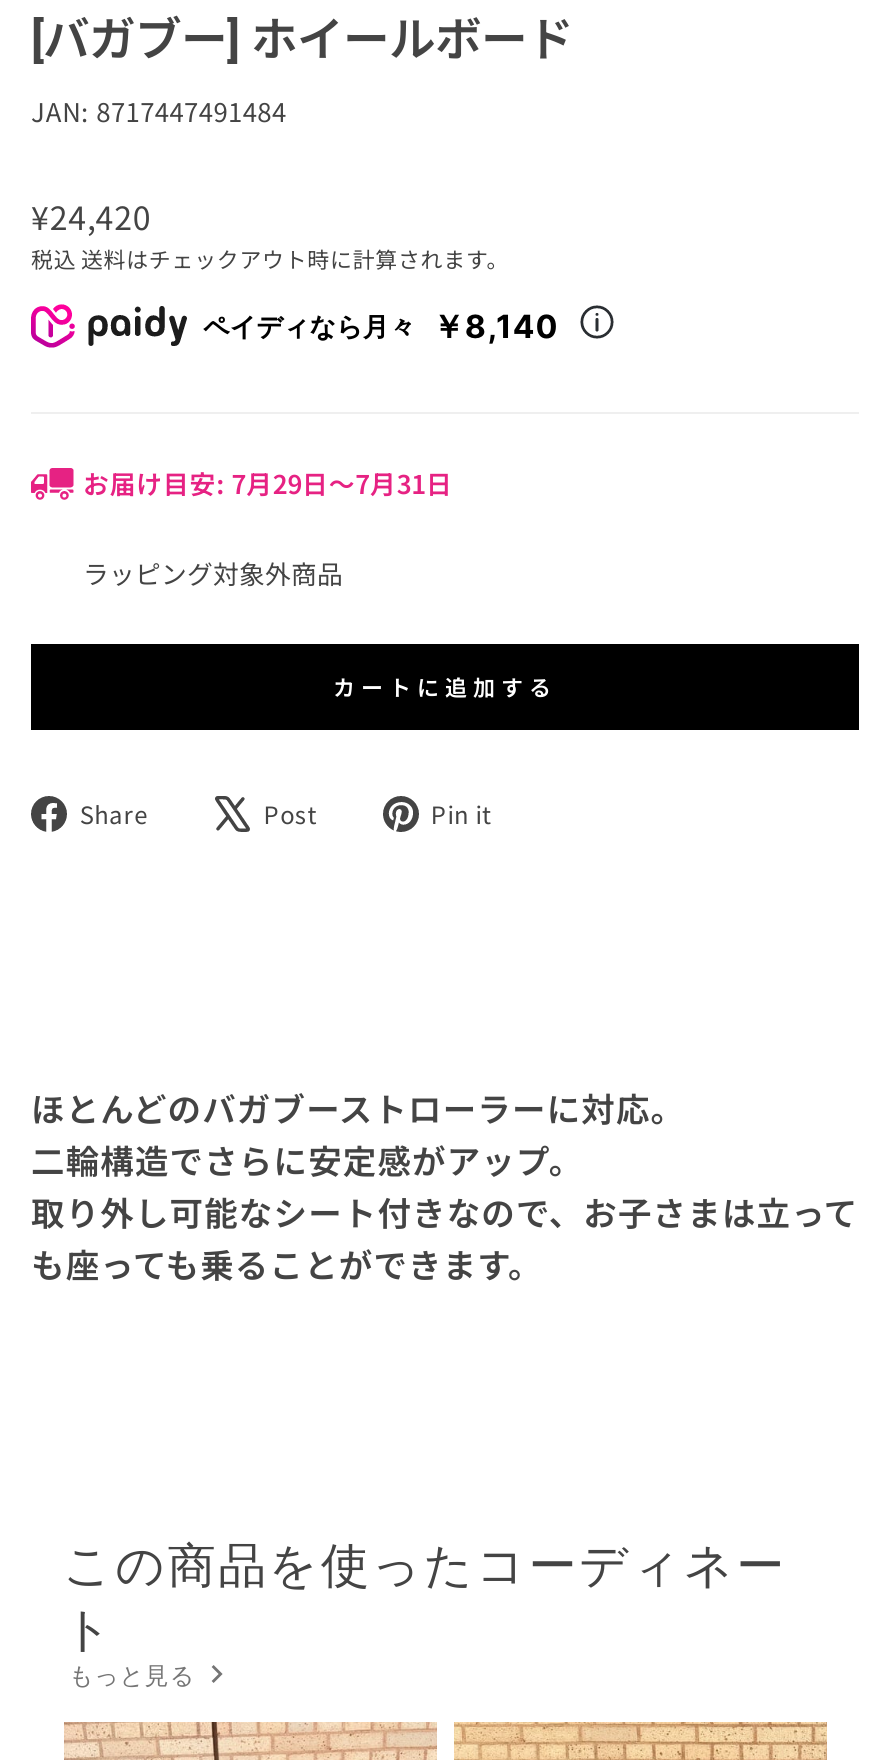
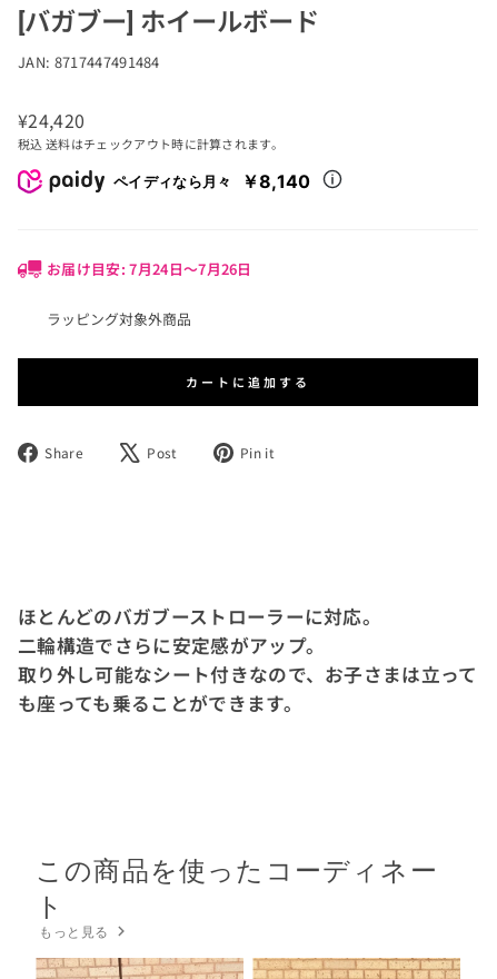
- お届け目安: 7月29日〜7月31日
+ お届け目安: 7月24日〜7月26日
